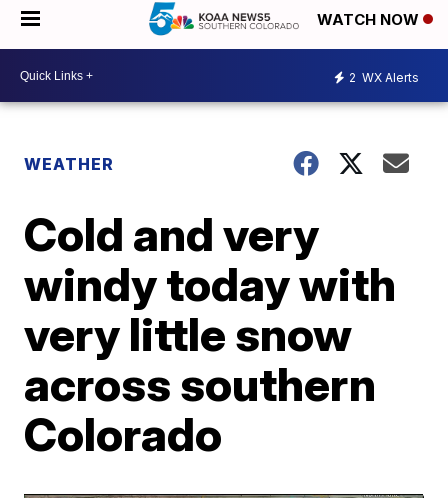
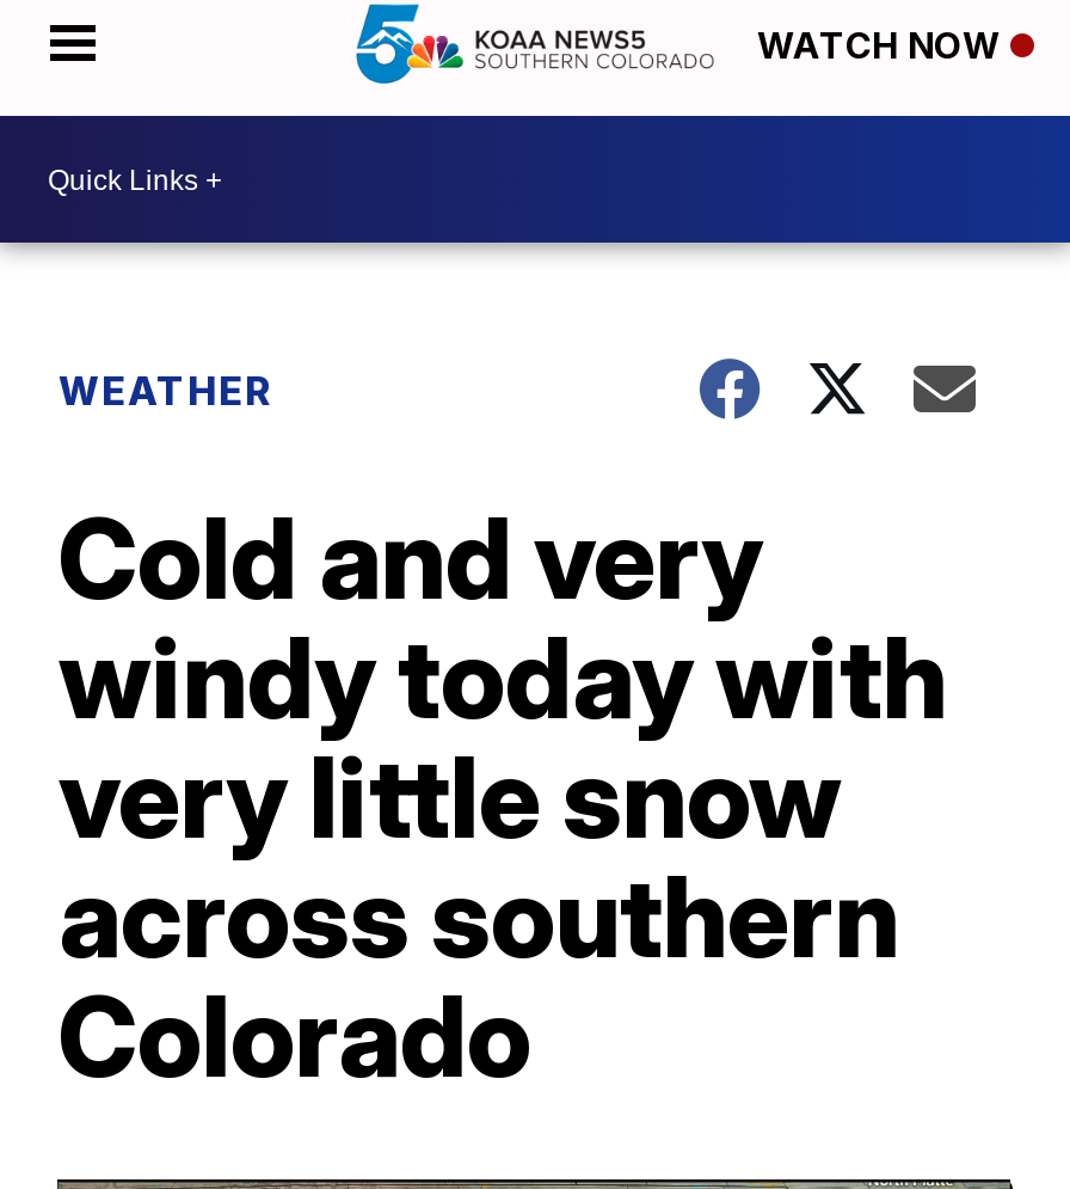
- 2 WX Alerts
